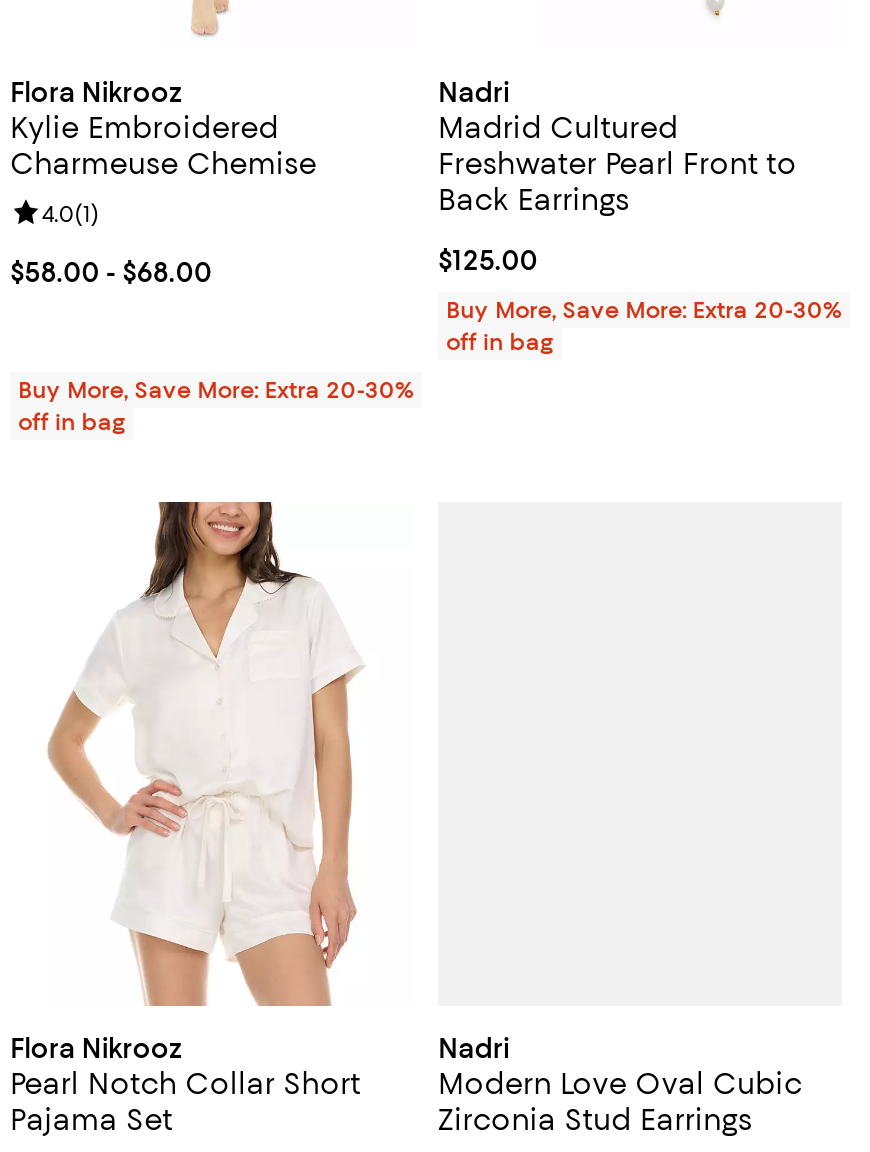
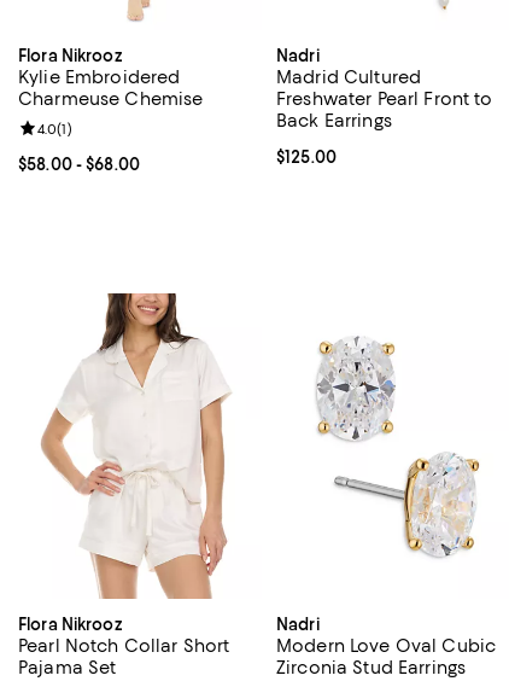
- Buy More, Save More: Extra 20-30%
- off in bag

+ [image]

+ [image]

- Buy More, Save More: Extra 20-30%
- off in bag
